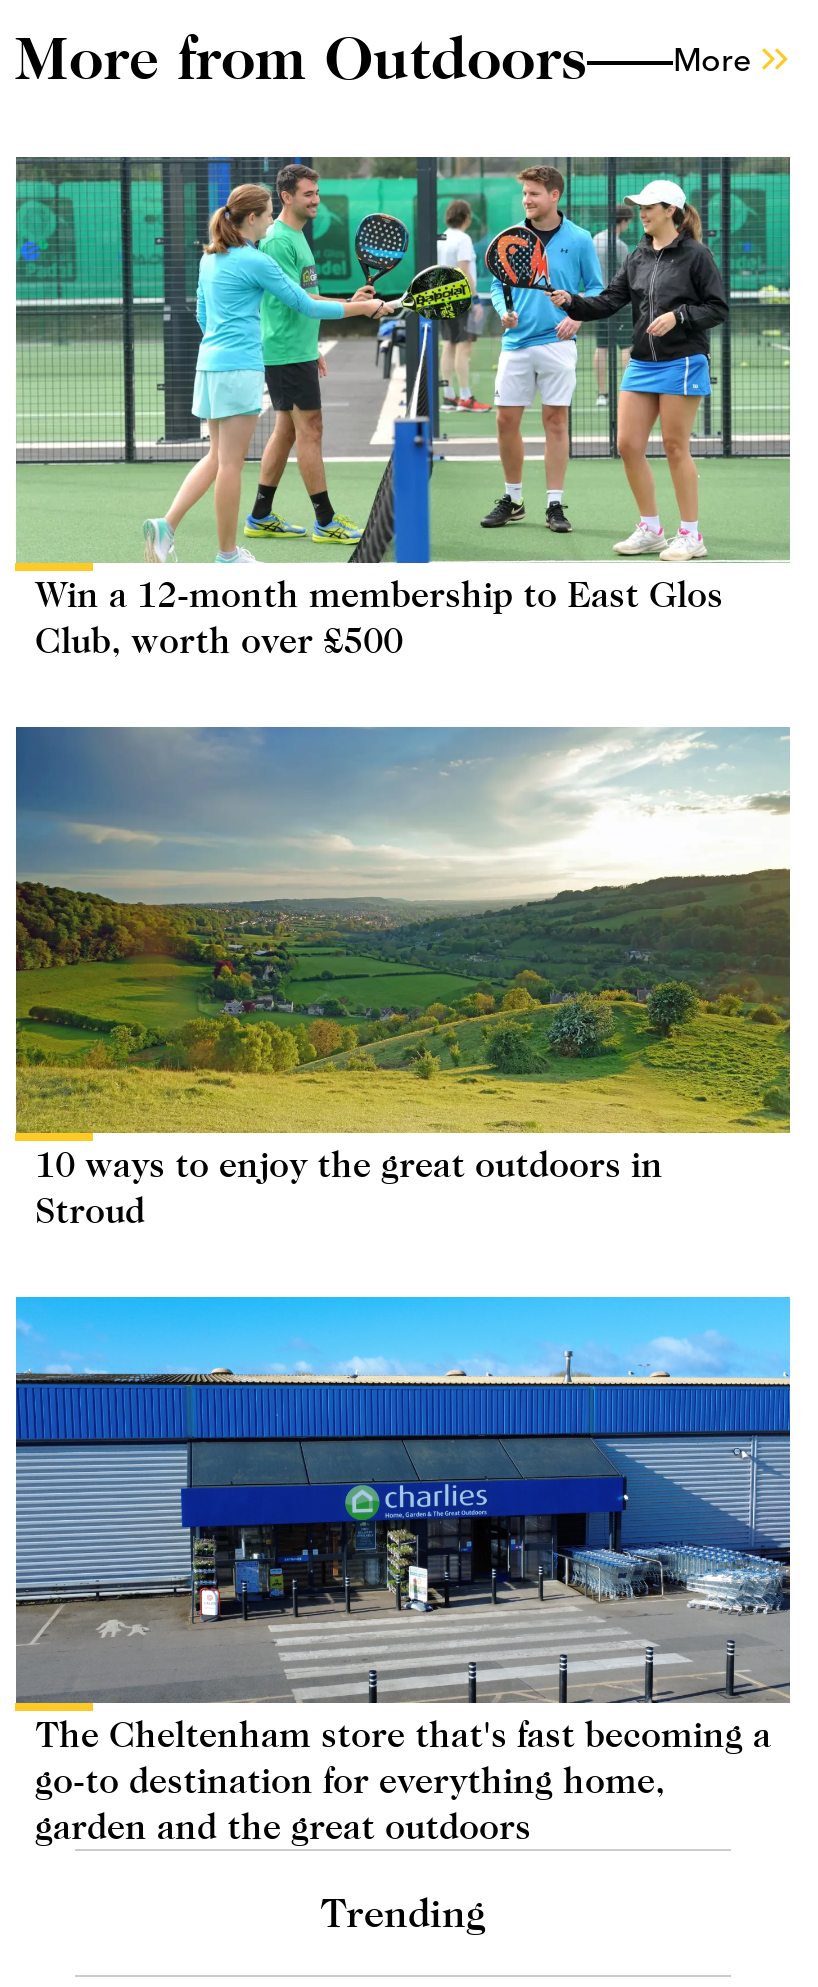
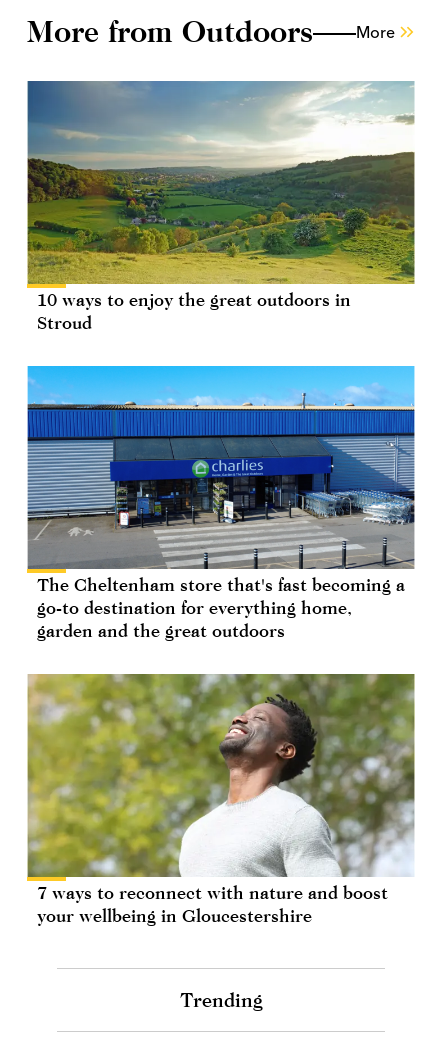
- [image]
- Win a 12-month membership to East Glos
- Club, worth over £500

moved up: [image] | 10 ways to enjoy the great outdoors in | Stroud | The Cheltenham store that's fast becoming a | go-to destination for everything home, | garden and the great outdoors

+ [image]
+ 7 ways to reconnect with nature and boost
+ your wellbeing in Gloucestershire
